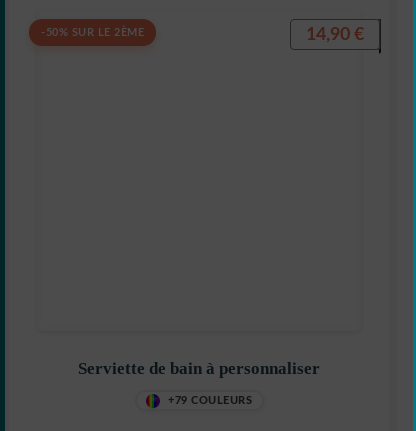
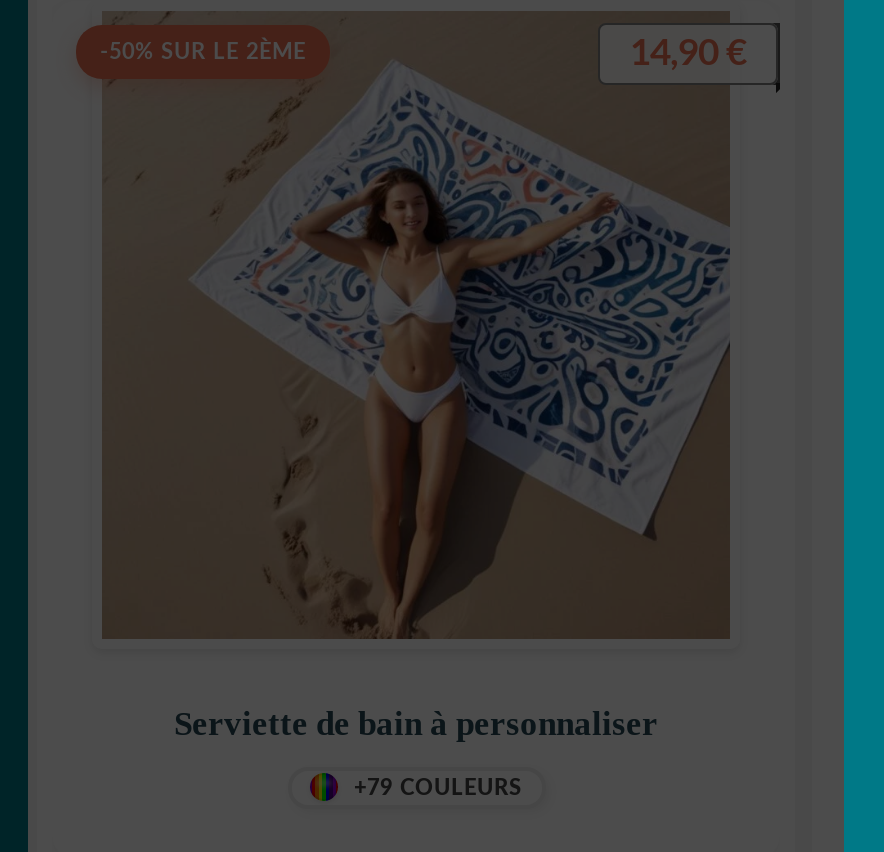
+ [image]
